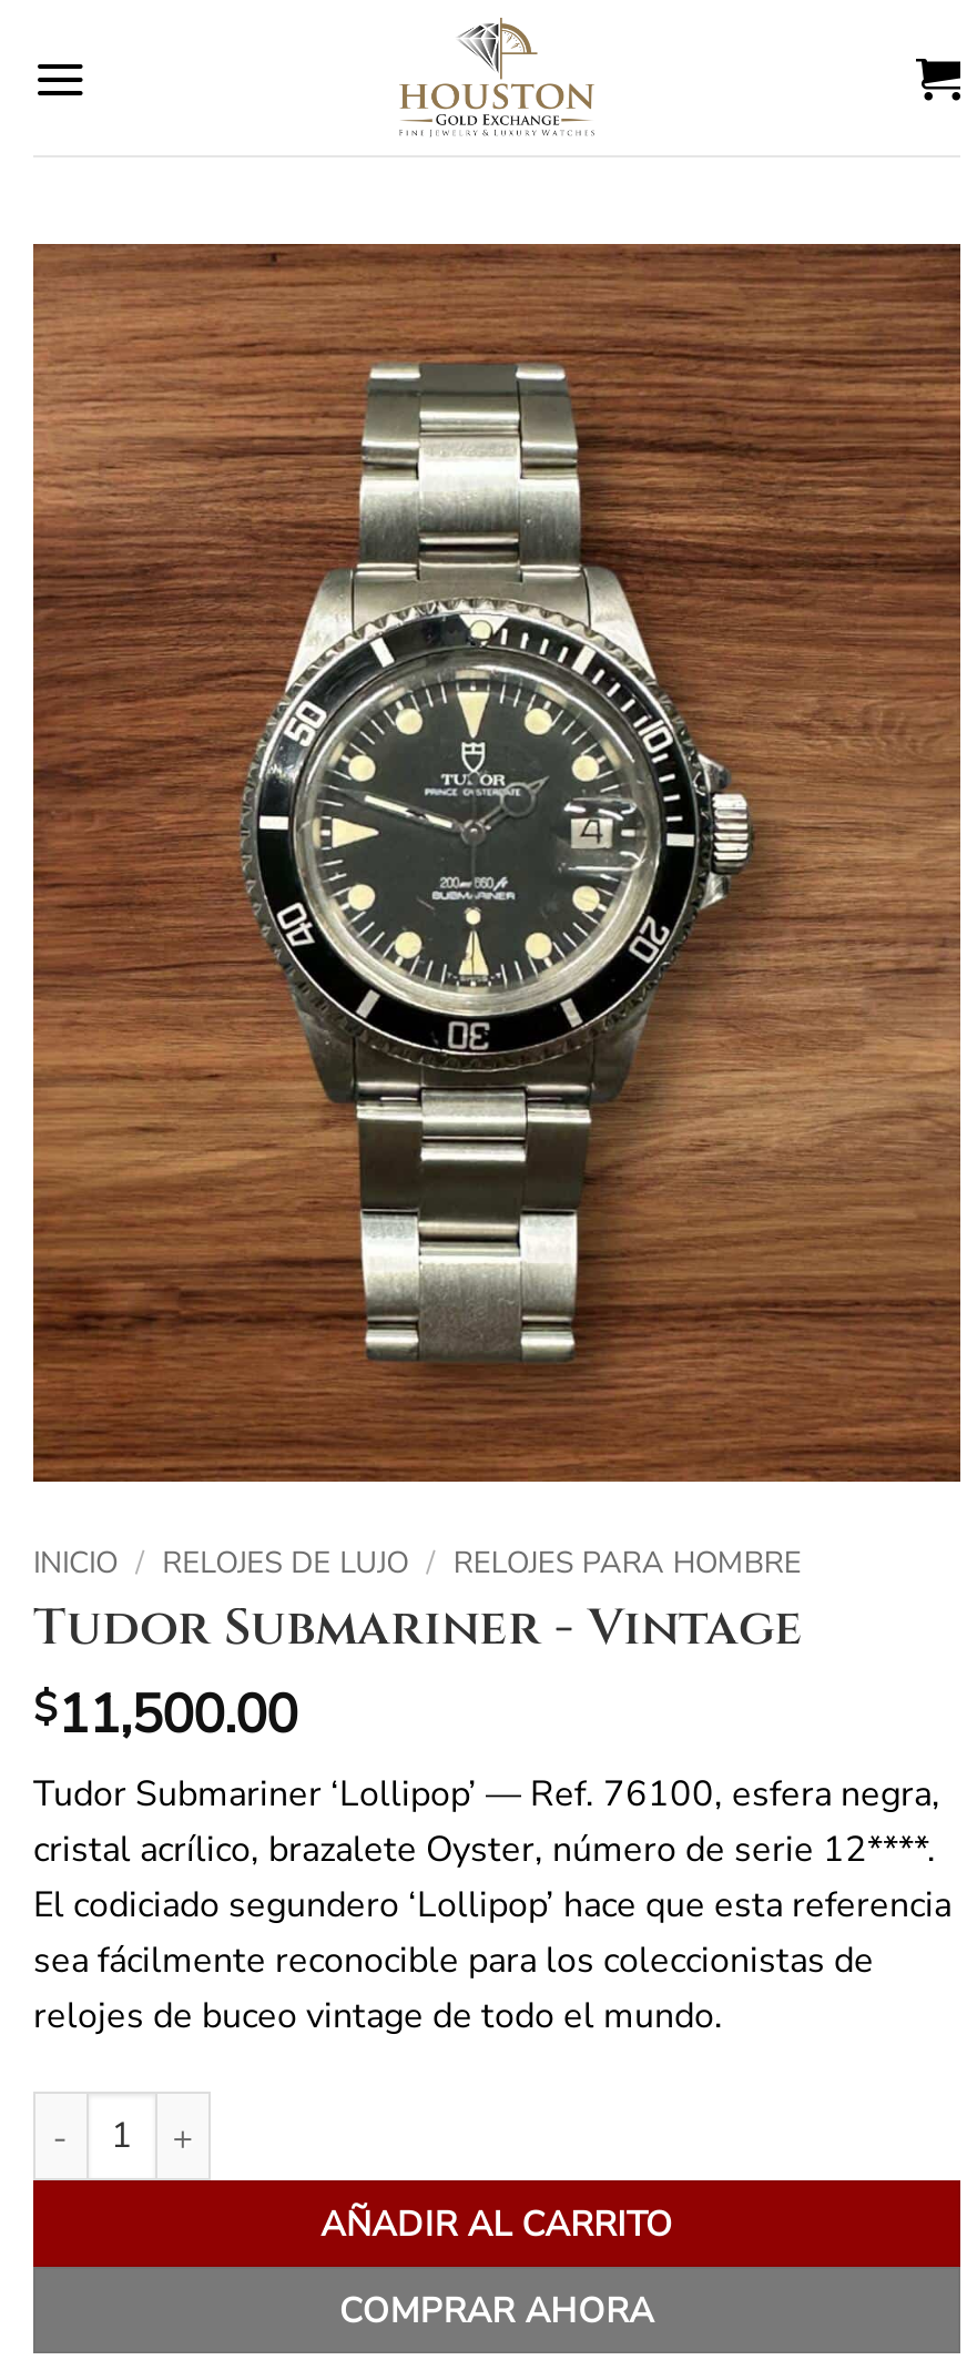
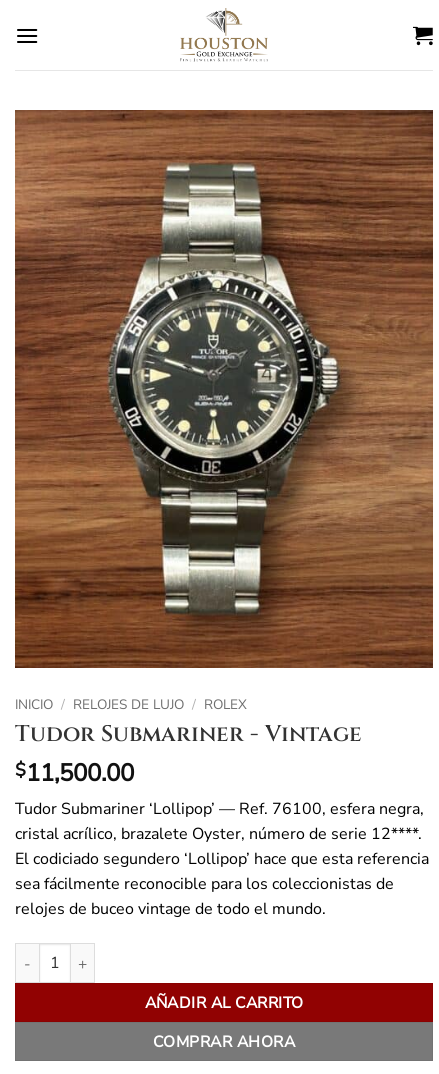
- INICIO / RELOJES DE LUJO / RELOJES PARA HOMBRE
+ INICIO / RELOJES DE LUJO / ROLEX
